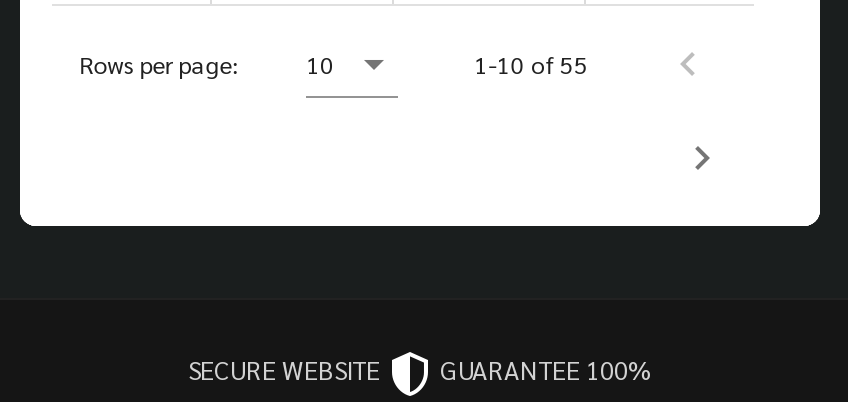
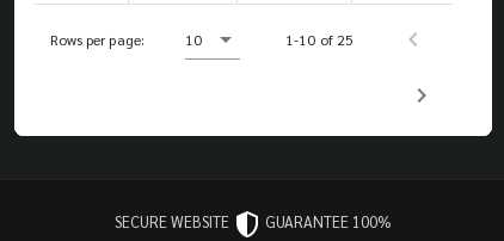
- 1-10 of 55
+ 1-10 of 25
